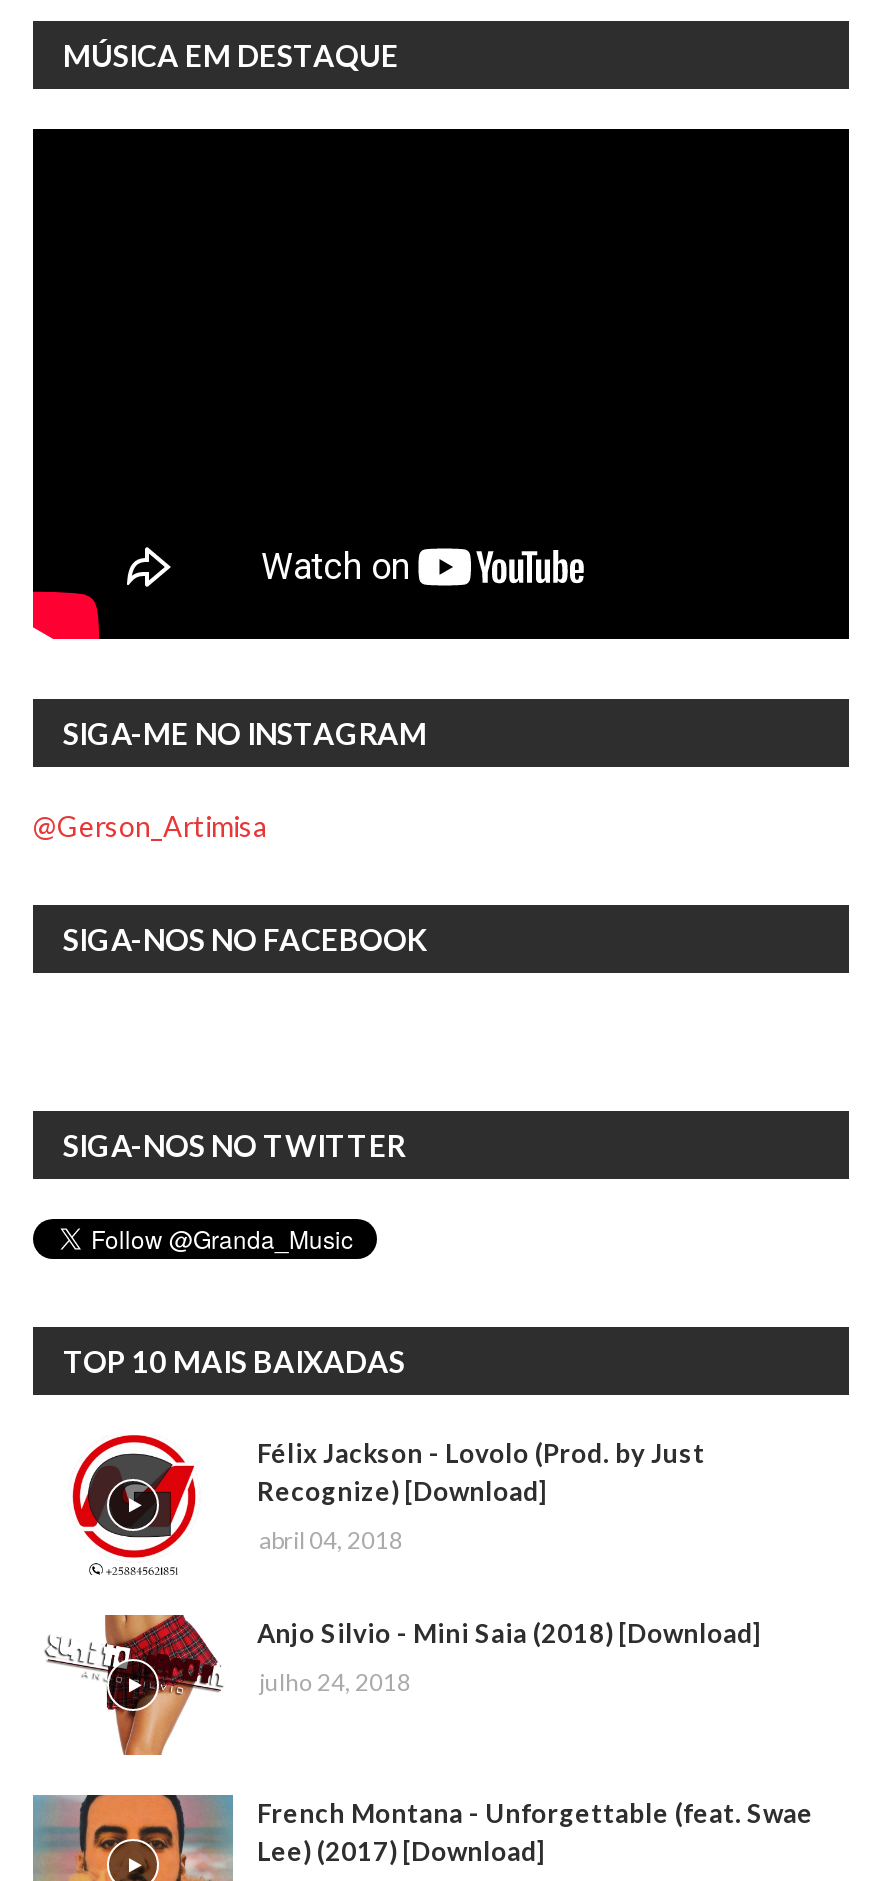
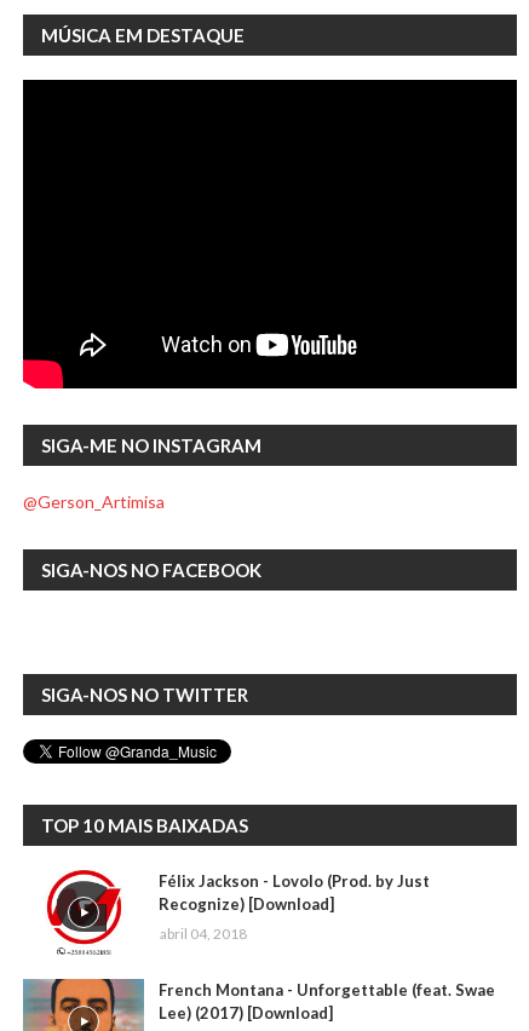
- [image]
- Anjo Silvio - Mini Saia (2018) [Download]
- julho 24, 2018
